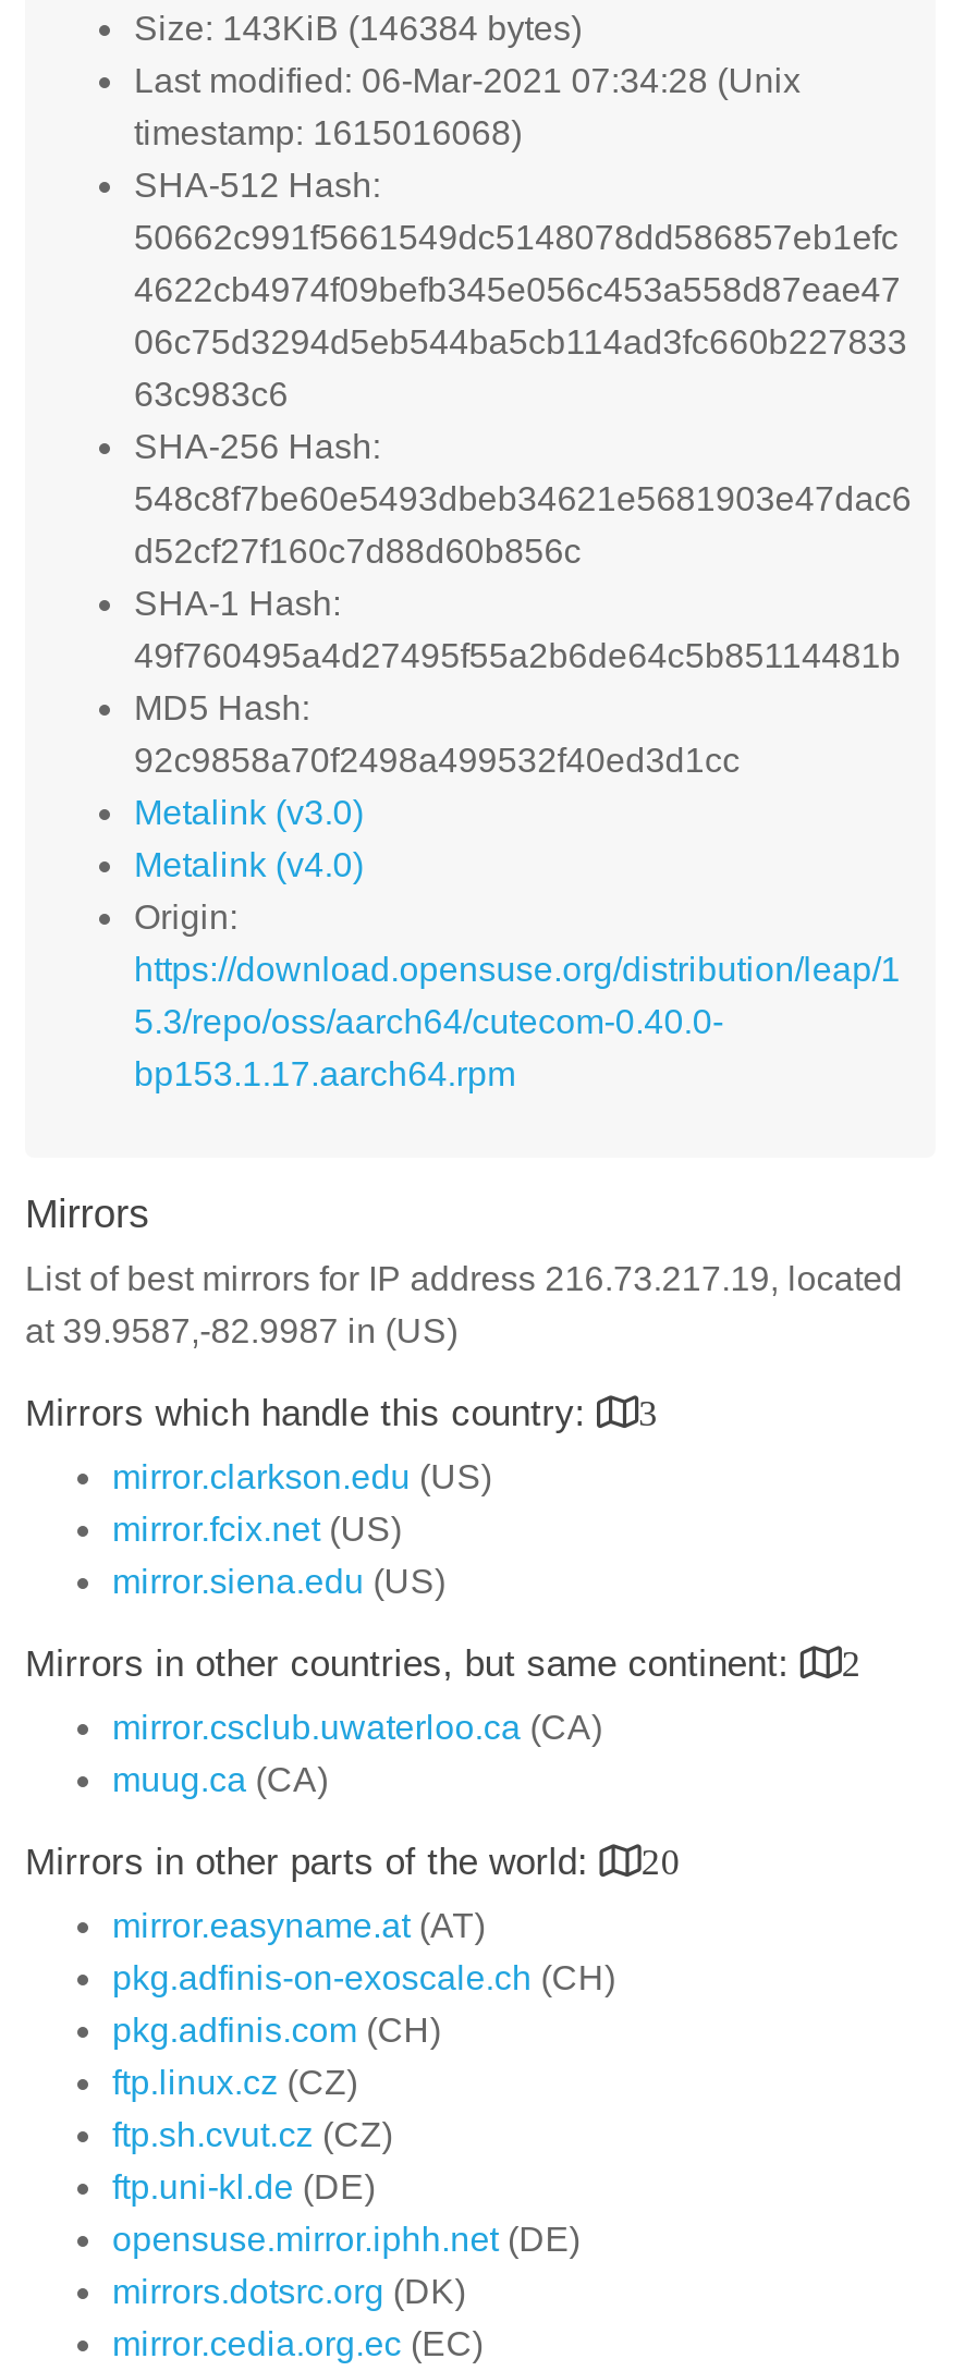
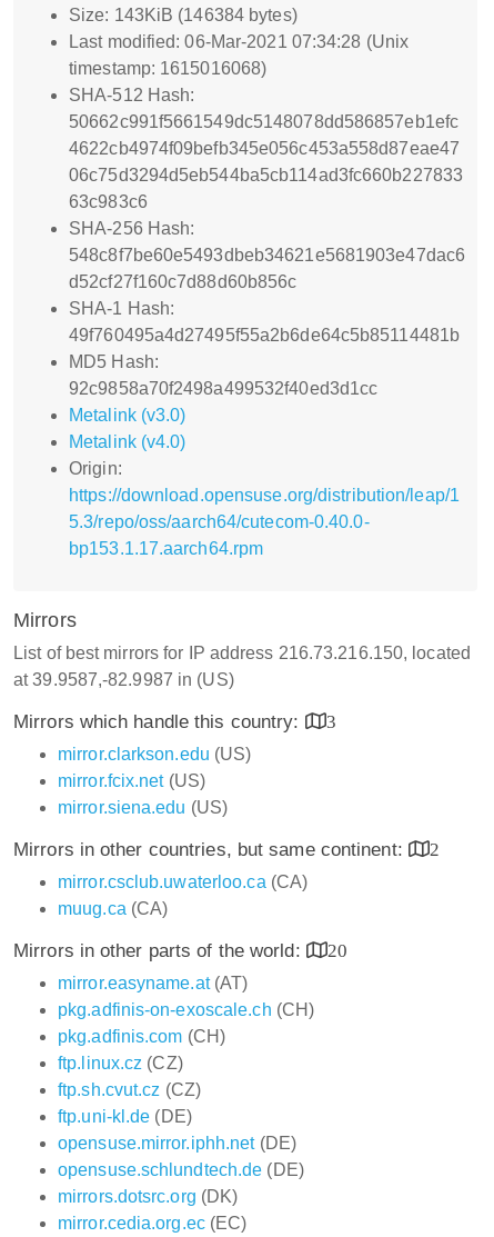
- List of best mirrors for IP address 216.73.217.19, located
+ List of best mirrors for IP address 216.73.216.150, located

+ opensuse.schlundtech.de (DE)
